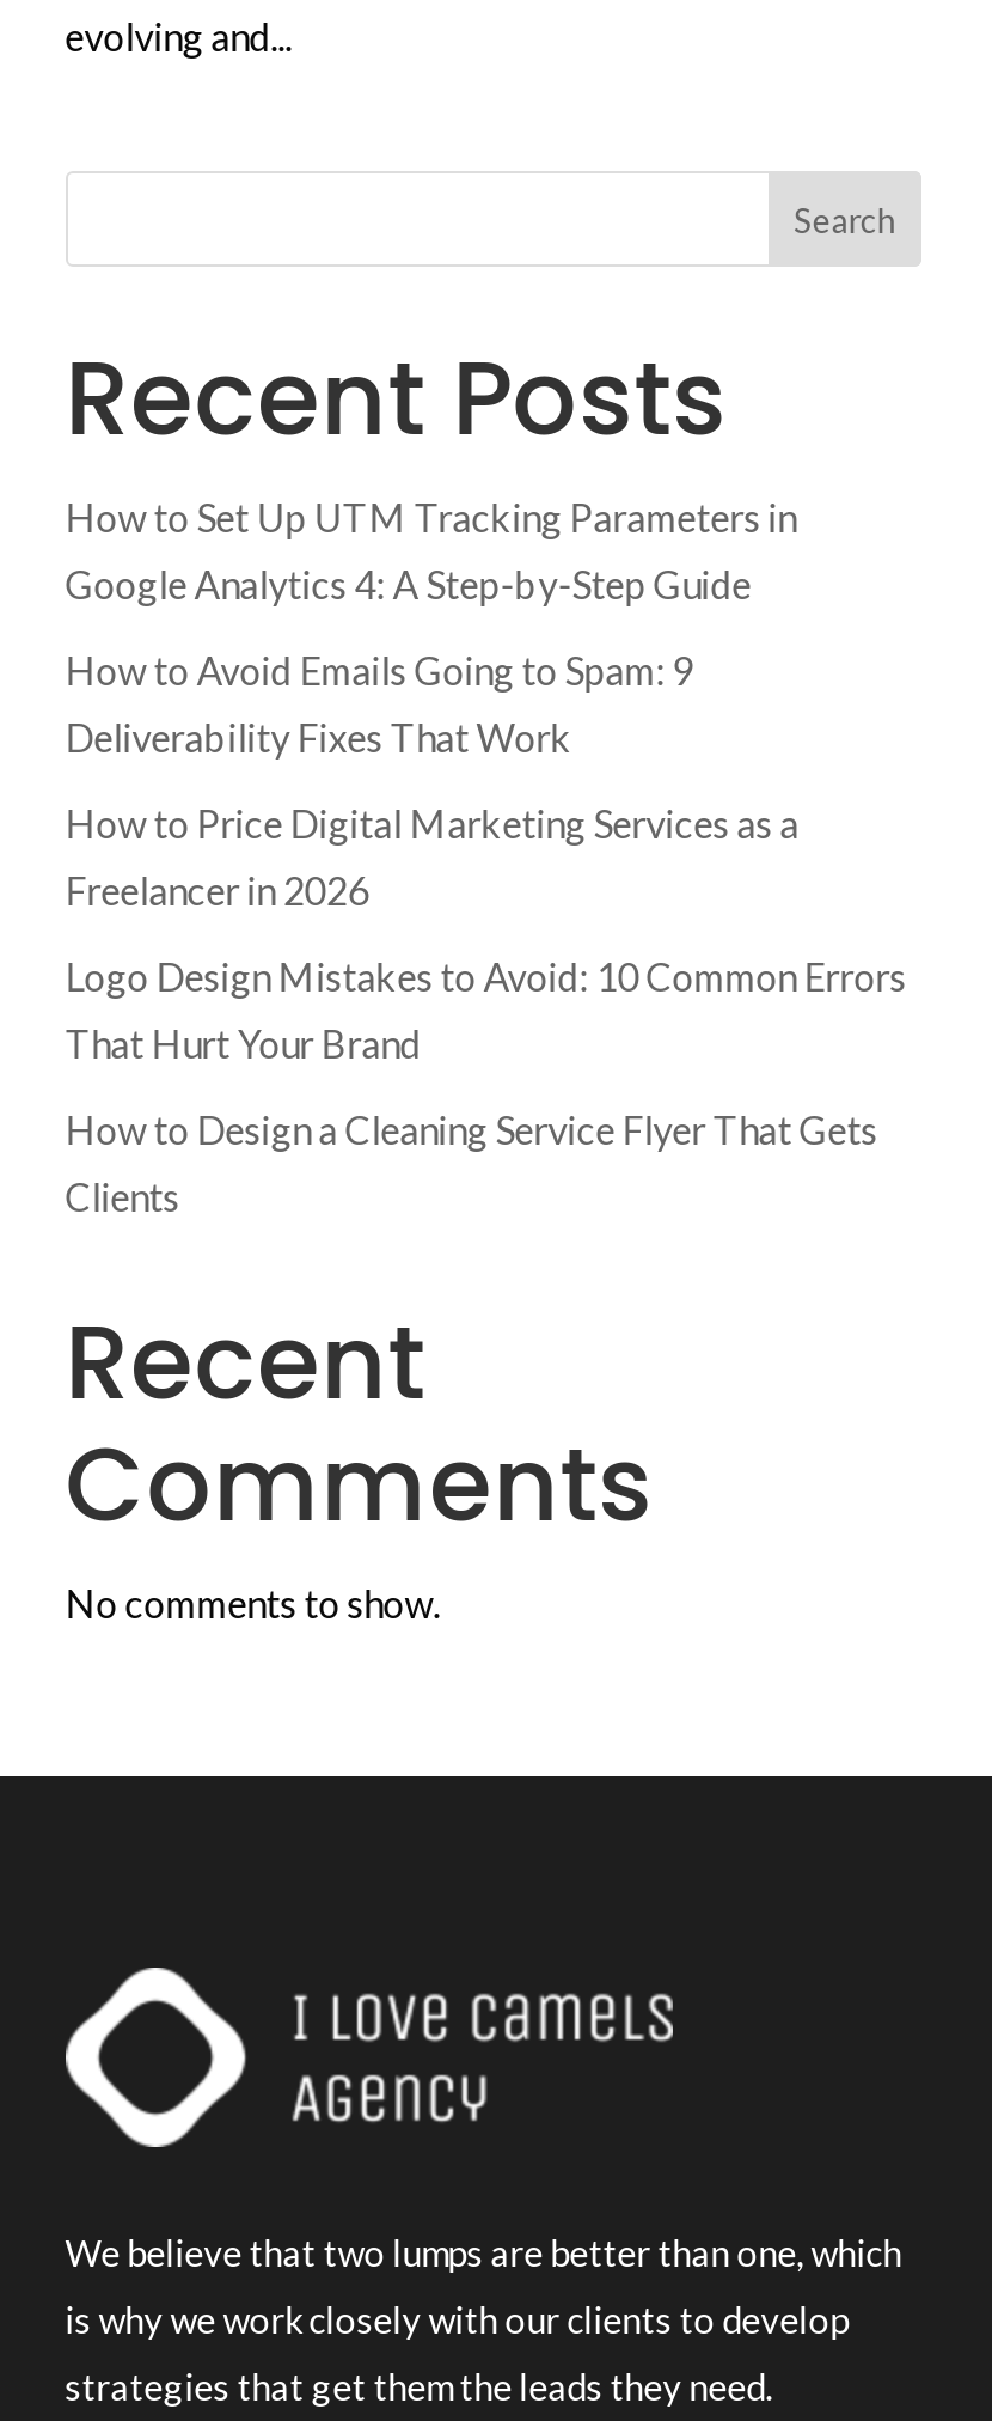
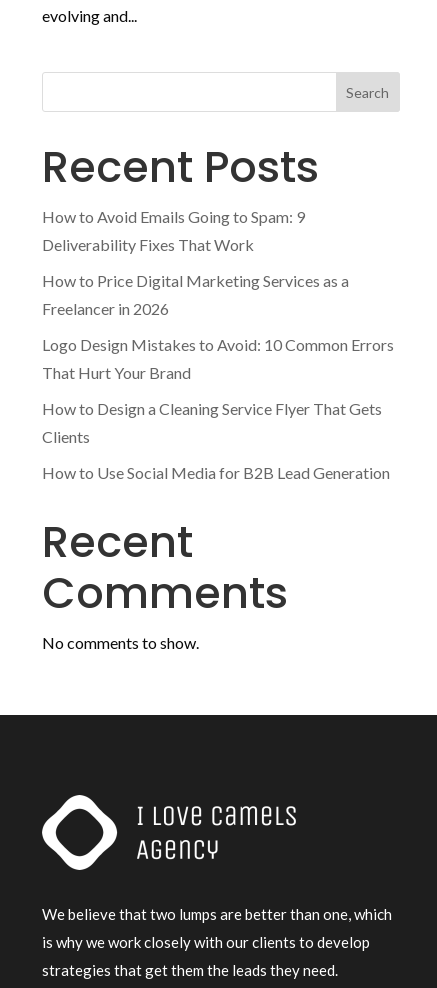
- How to Set Up UTM Tracking Parameters in
- Google Analytics 4: A Step-by-Step Guide

moved up: How to Avoid Emails Going to Spam: 9 | Deliverability Fixes That Work | How to Price Digital Marketing Services as a | Freelancer in 2026 | Logo Design Mistakes to Avoid: 10 Common Errors | That Hurt Your Brand | How to Design a Cleaning Service Flyer That Gets | Clients

+ How to Use Social Media for B2B Lead Generation
